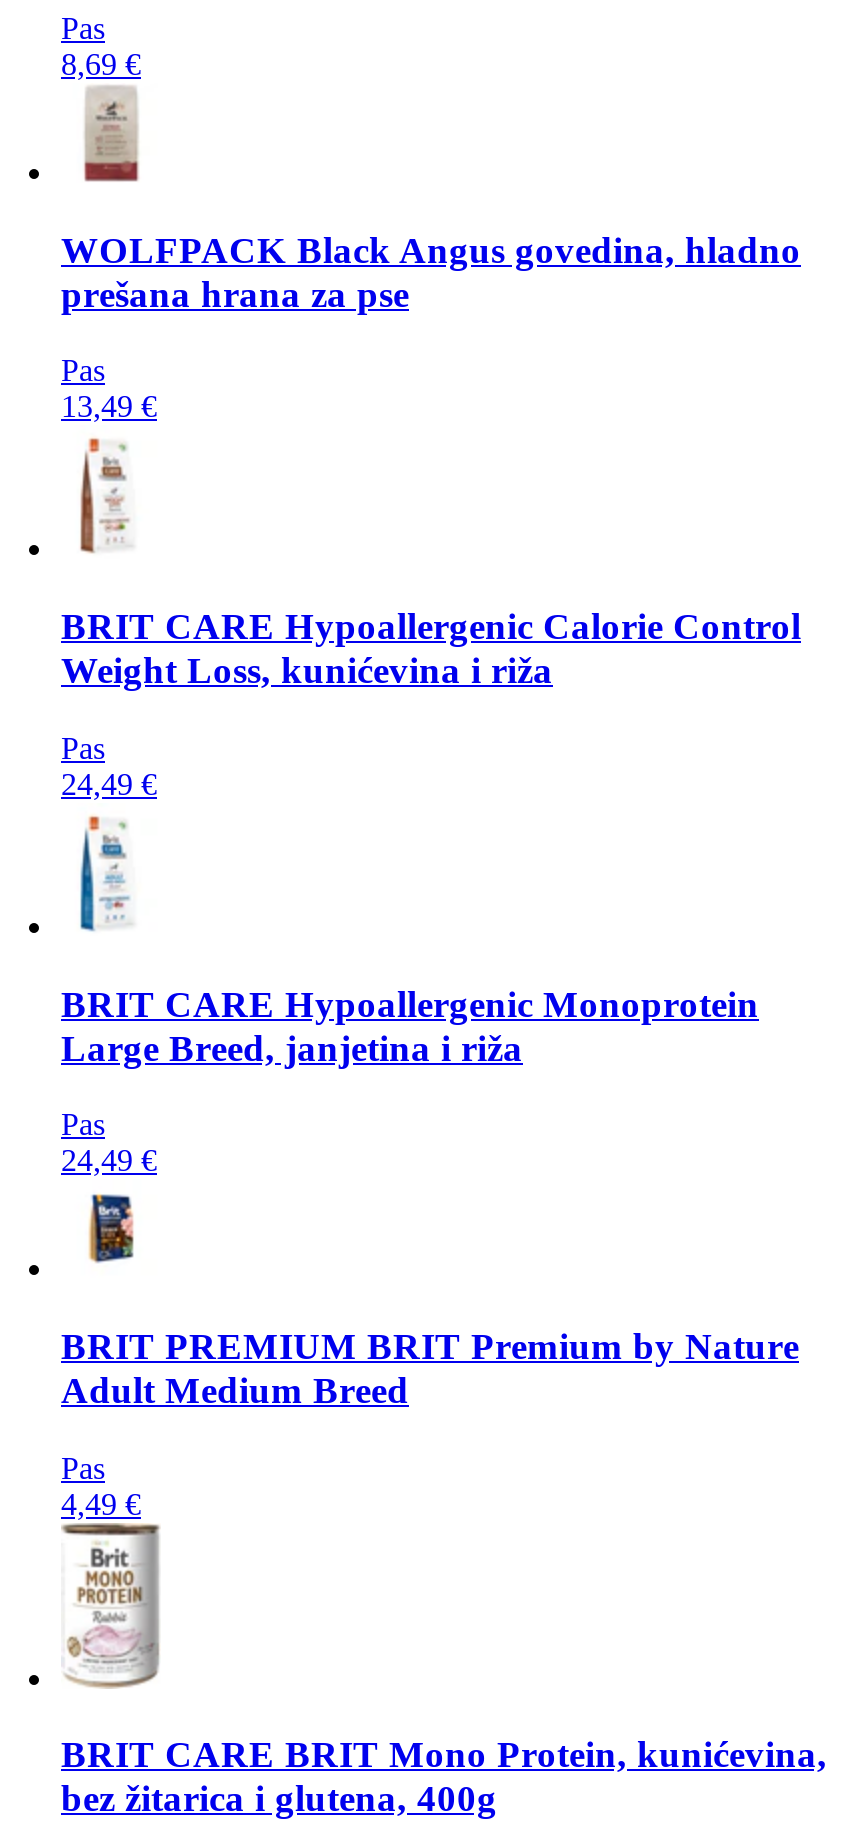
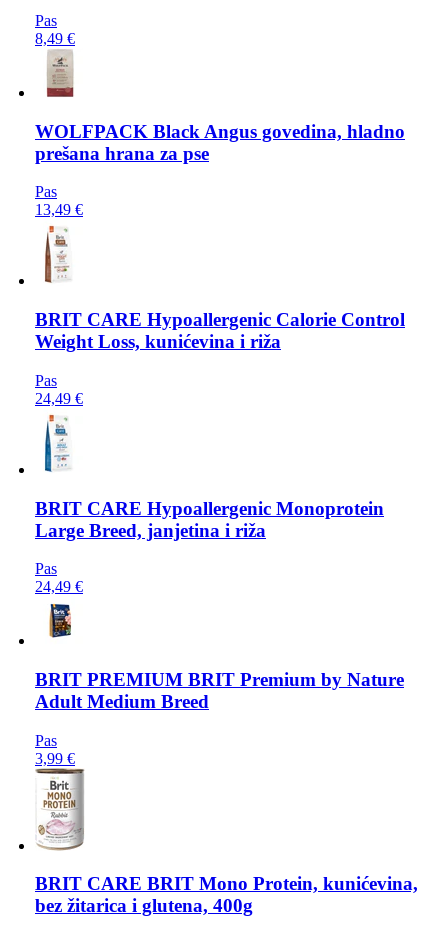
- 8,69 €
+ 8,49 €

- 4,49 €
+ 3,99 €
